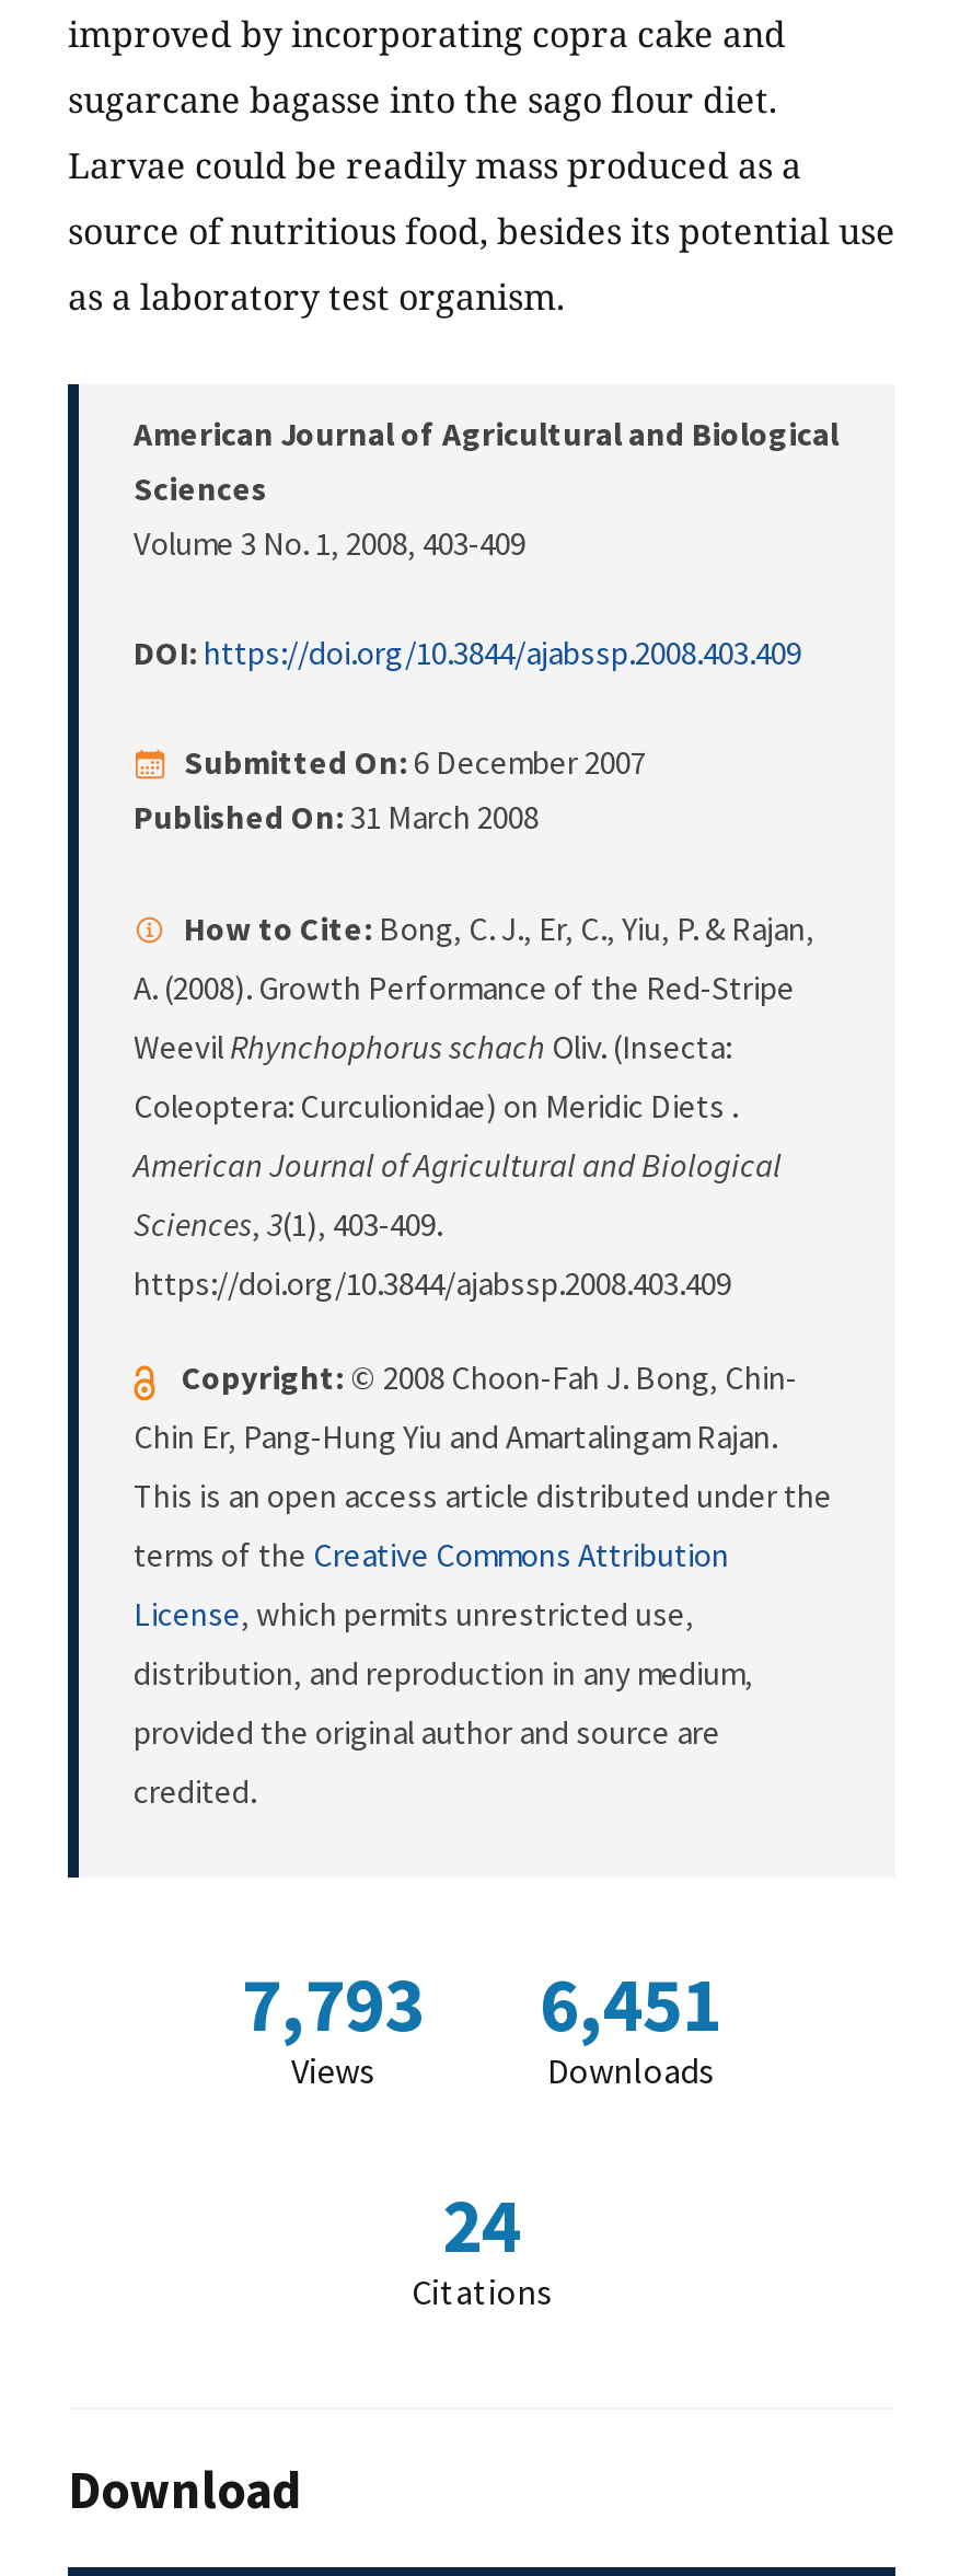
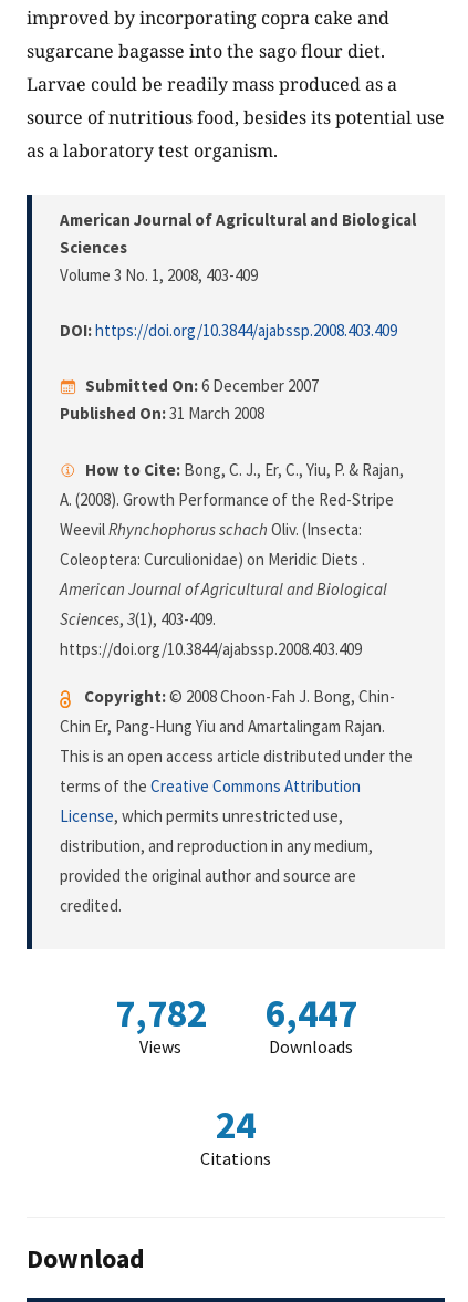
- 7,793
+ 7,782

- 6,451
+ 6,447
